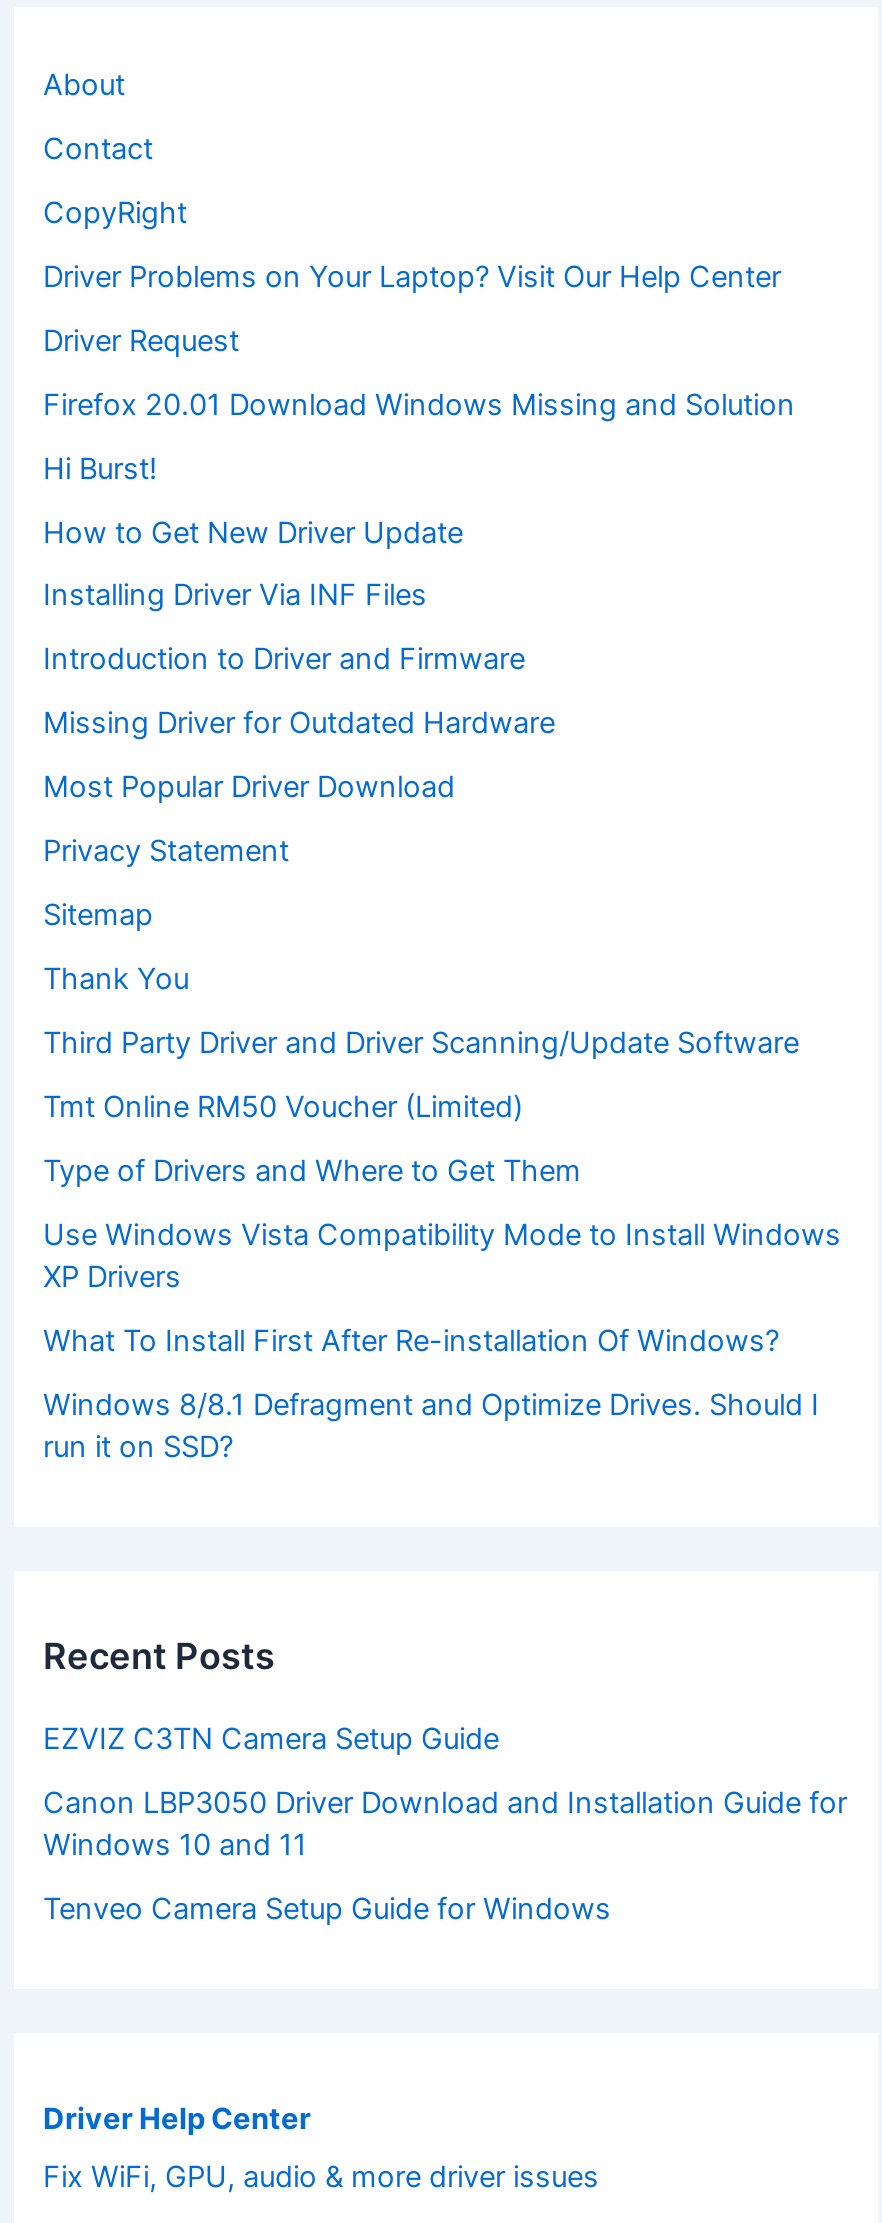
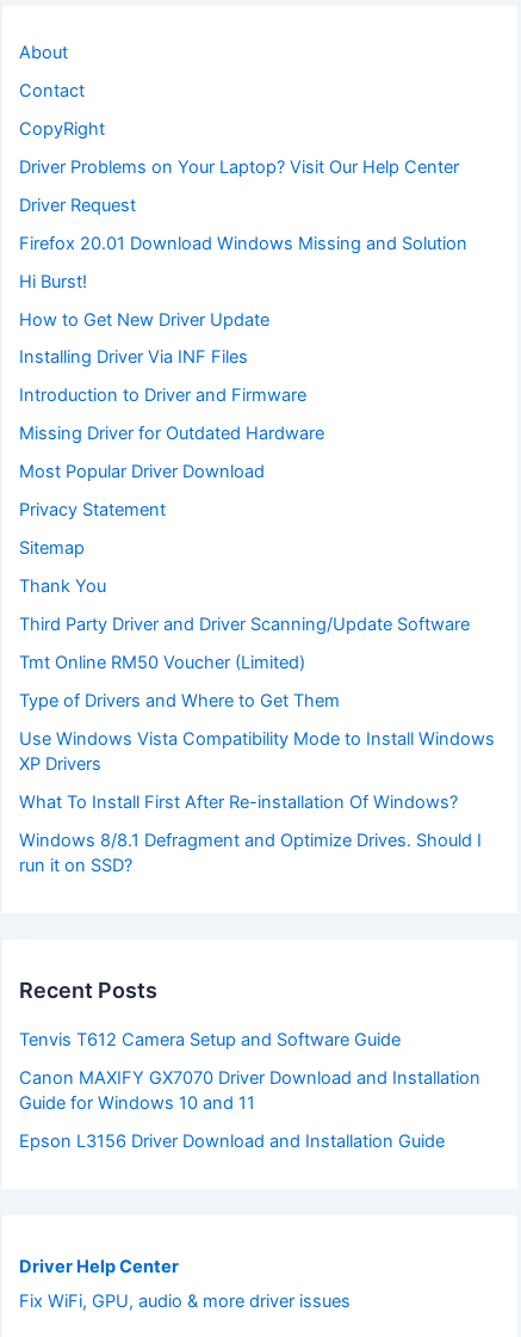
- EZVIZ C3TN Camera Setup Guide
+ Tenvis T612 Camera Setup and Software Guide

- Canon LBP3050 Driver Download and Installation Guide for
- Windows 10 and 11
+ Canon MAXIFY GX7070 Driver Download and Installation
+ Guide for Windows 10 and 11

- Tenveo Camera Setup Guide for Windows
+ Epson L3156 Driver Download and Installation Guide
